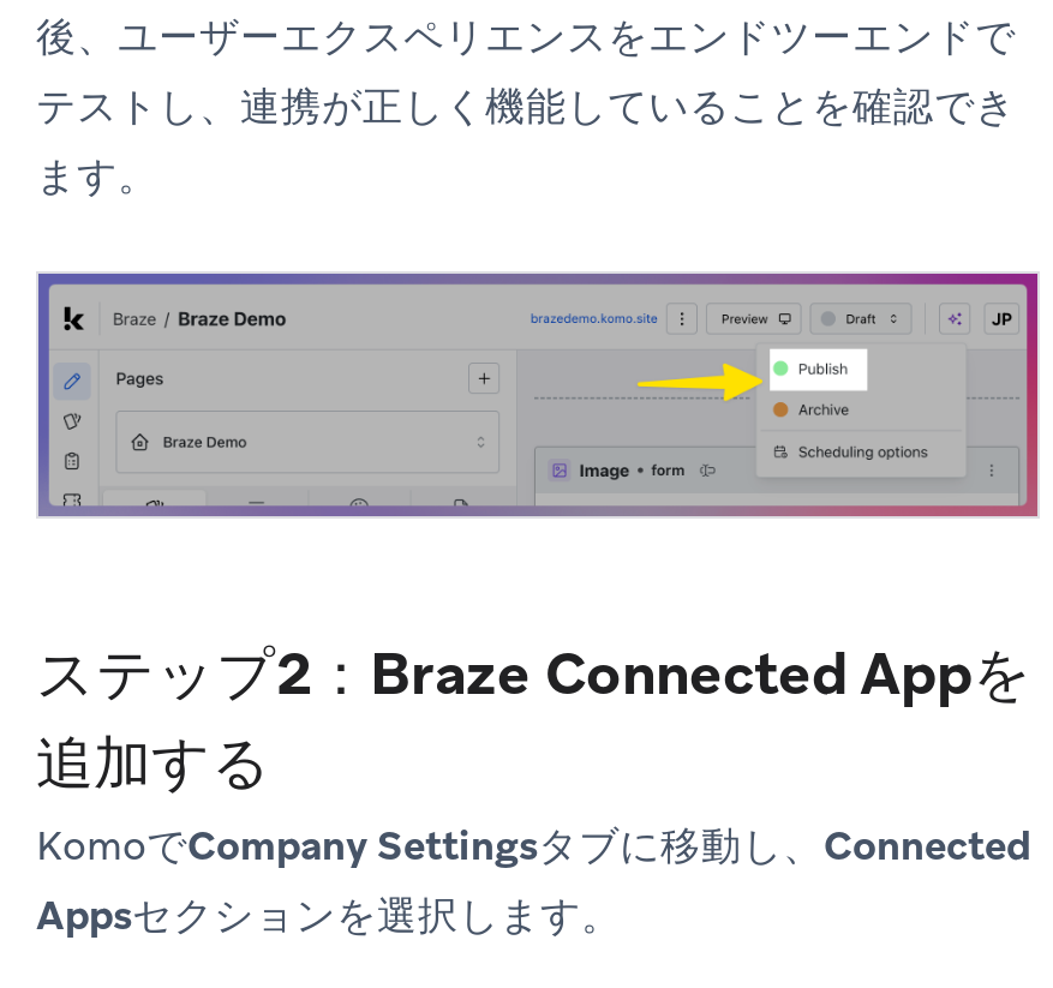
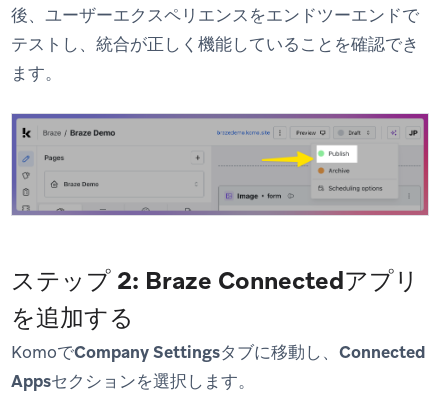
- テストし、連携が正しく機能していることを確認でき
+ テストし、統合が正しく機能していることを確認でき

- ステップ2：Braze Connected Appを
- 追加する
+ ステップ 2: Braze Connectedアプリ
+ を追加する
